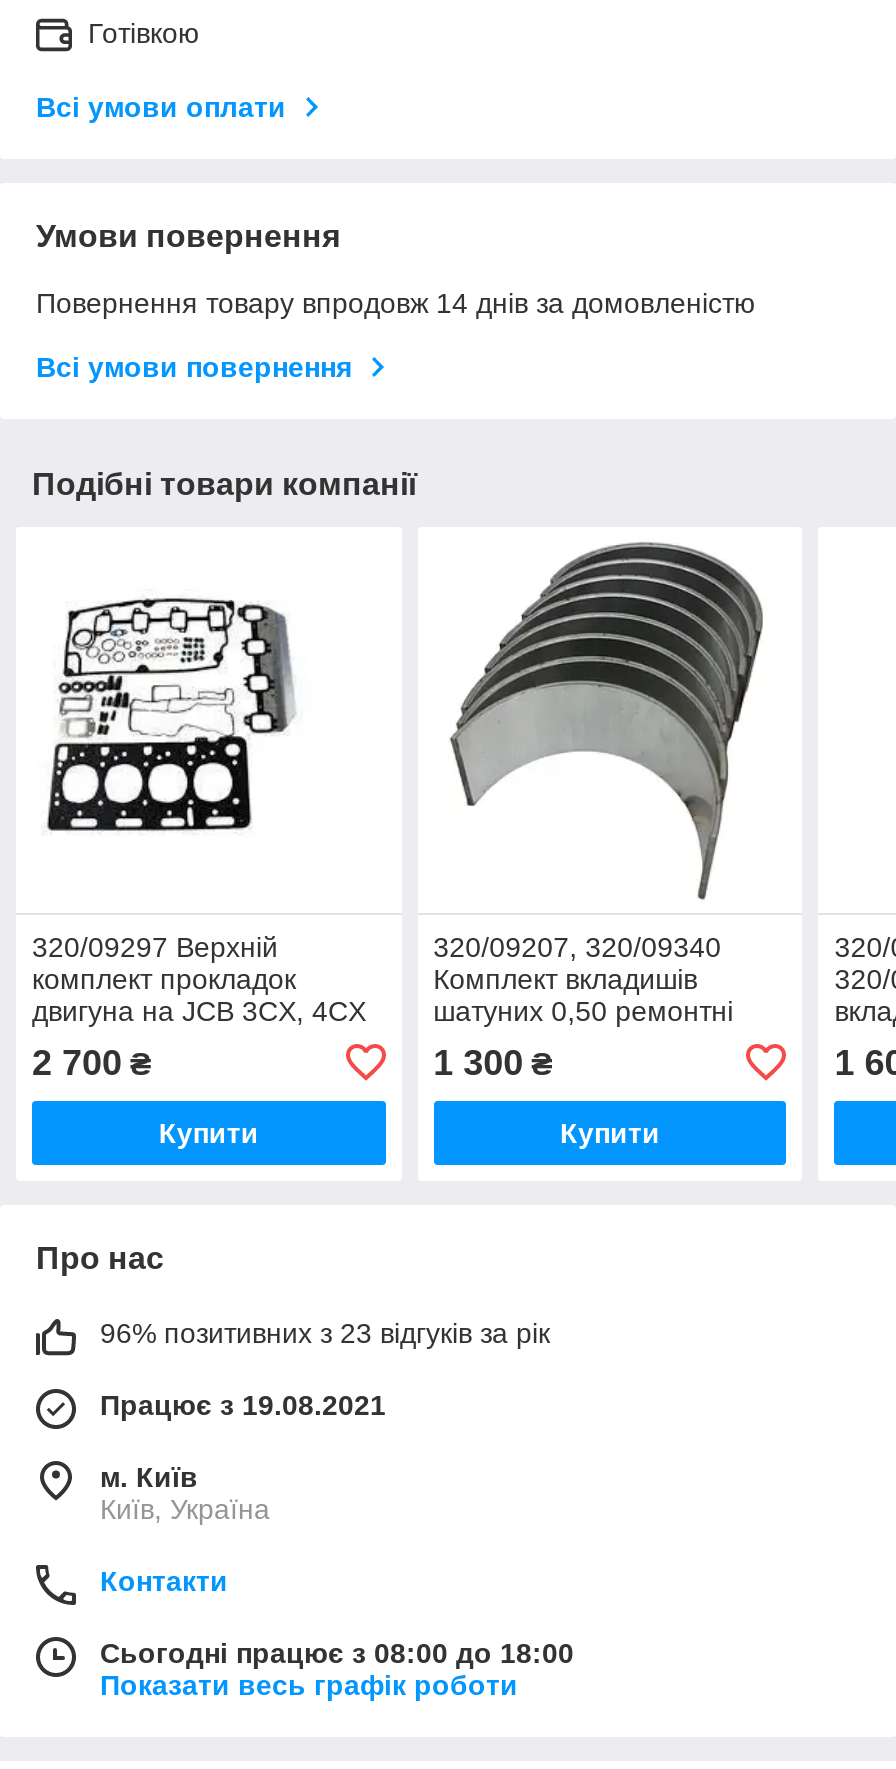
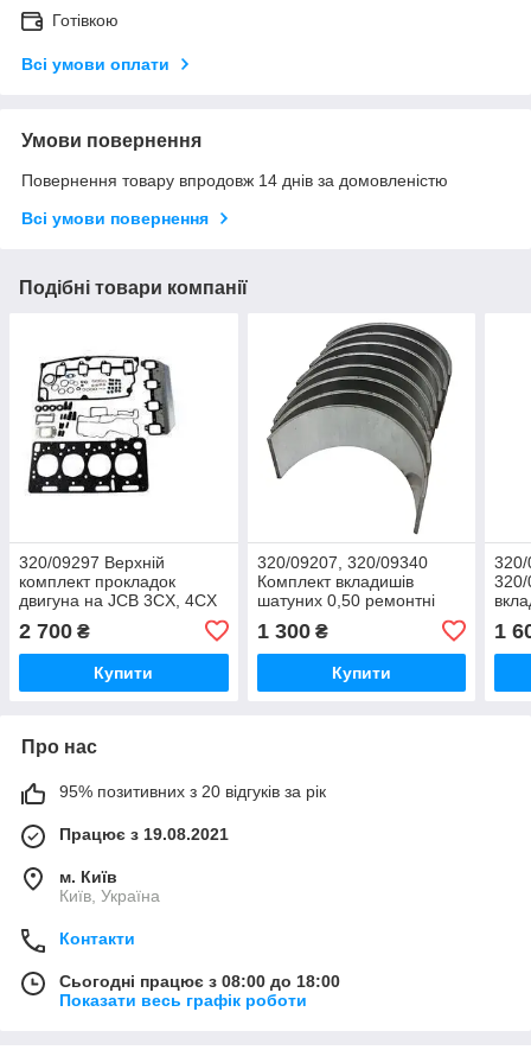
- 96% позитивних з 23 відгуків за рік
+ 95% позитивних з 20 відгуків за рік
